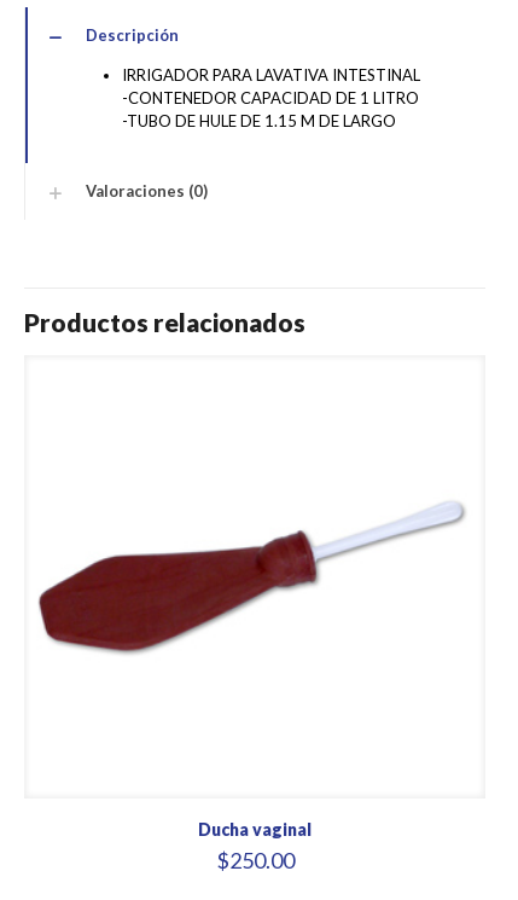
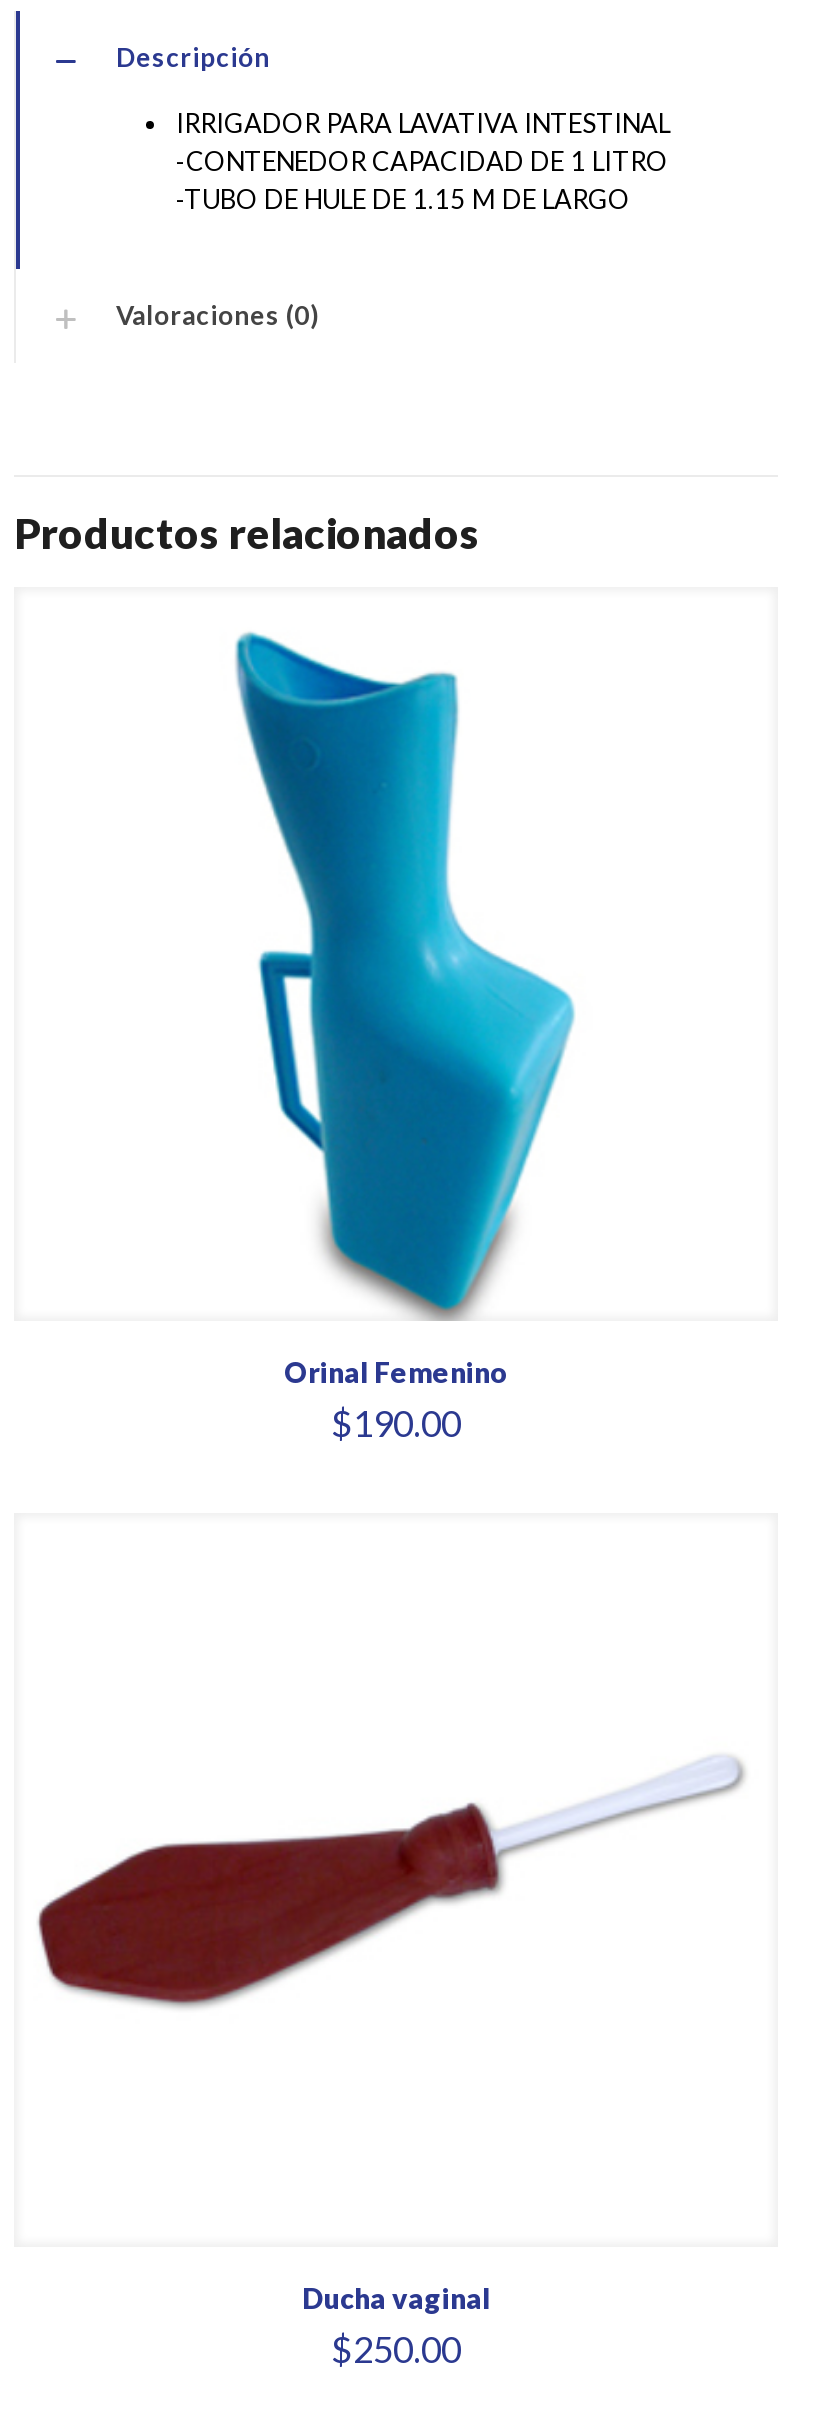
+ [image]
+ Orinal Femenino
+ $190.00
